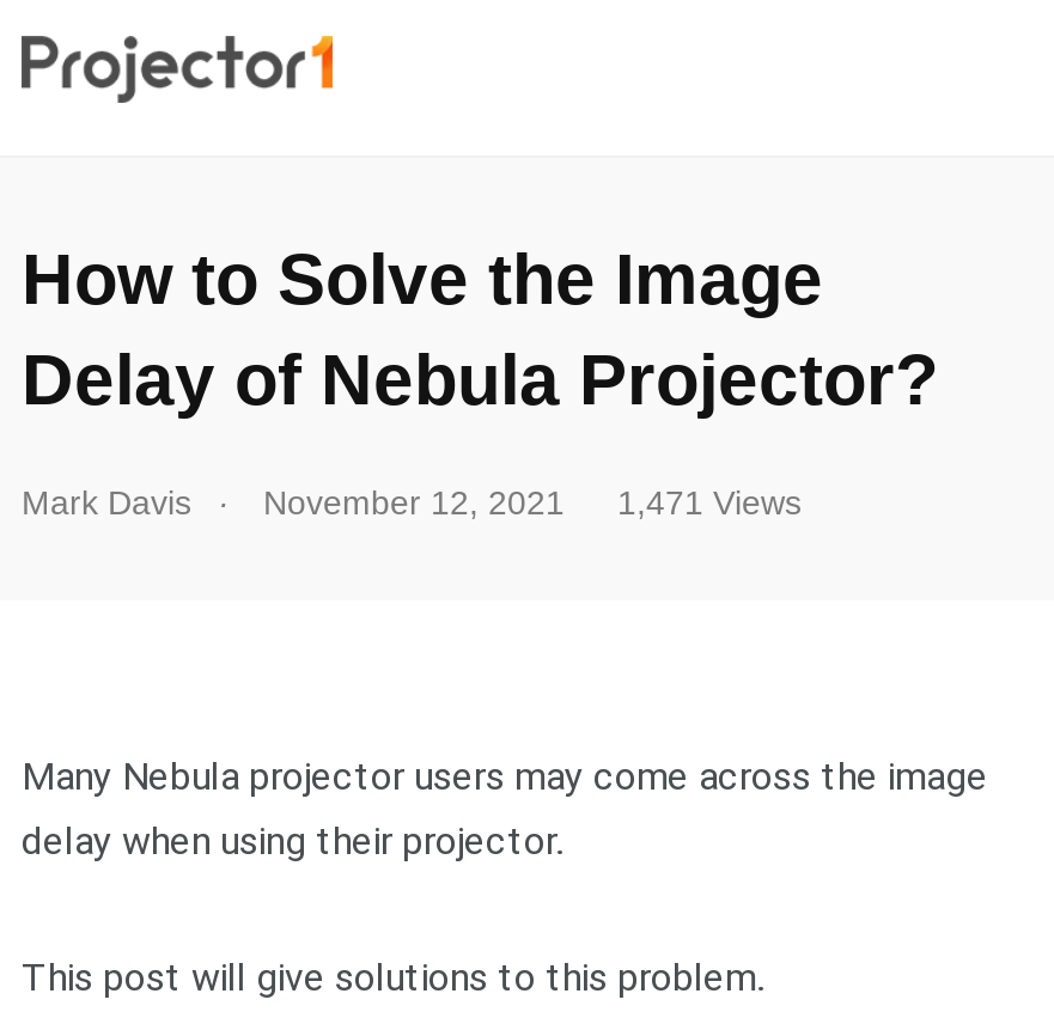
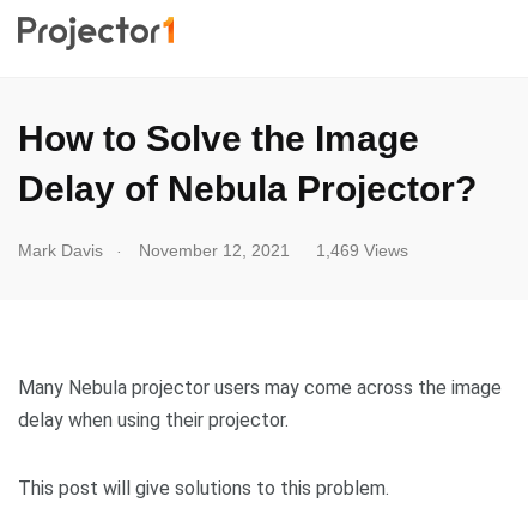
- 1,471 Views
+ 1,469 Views
